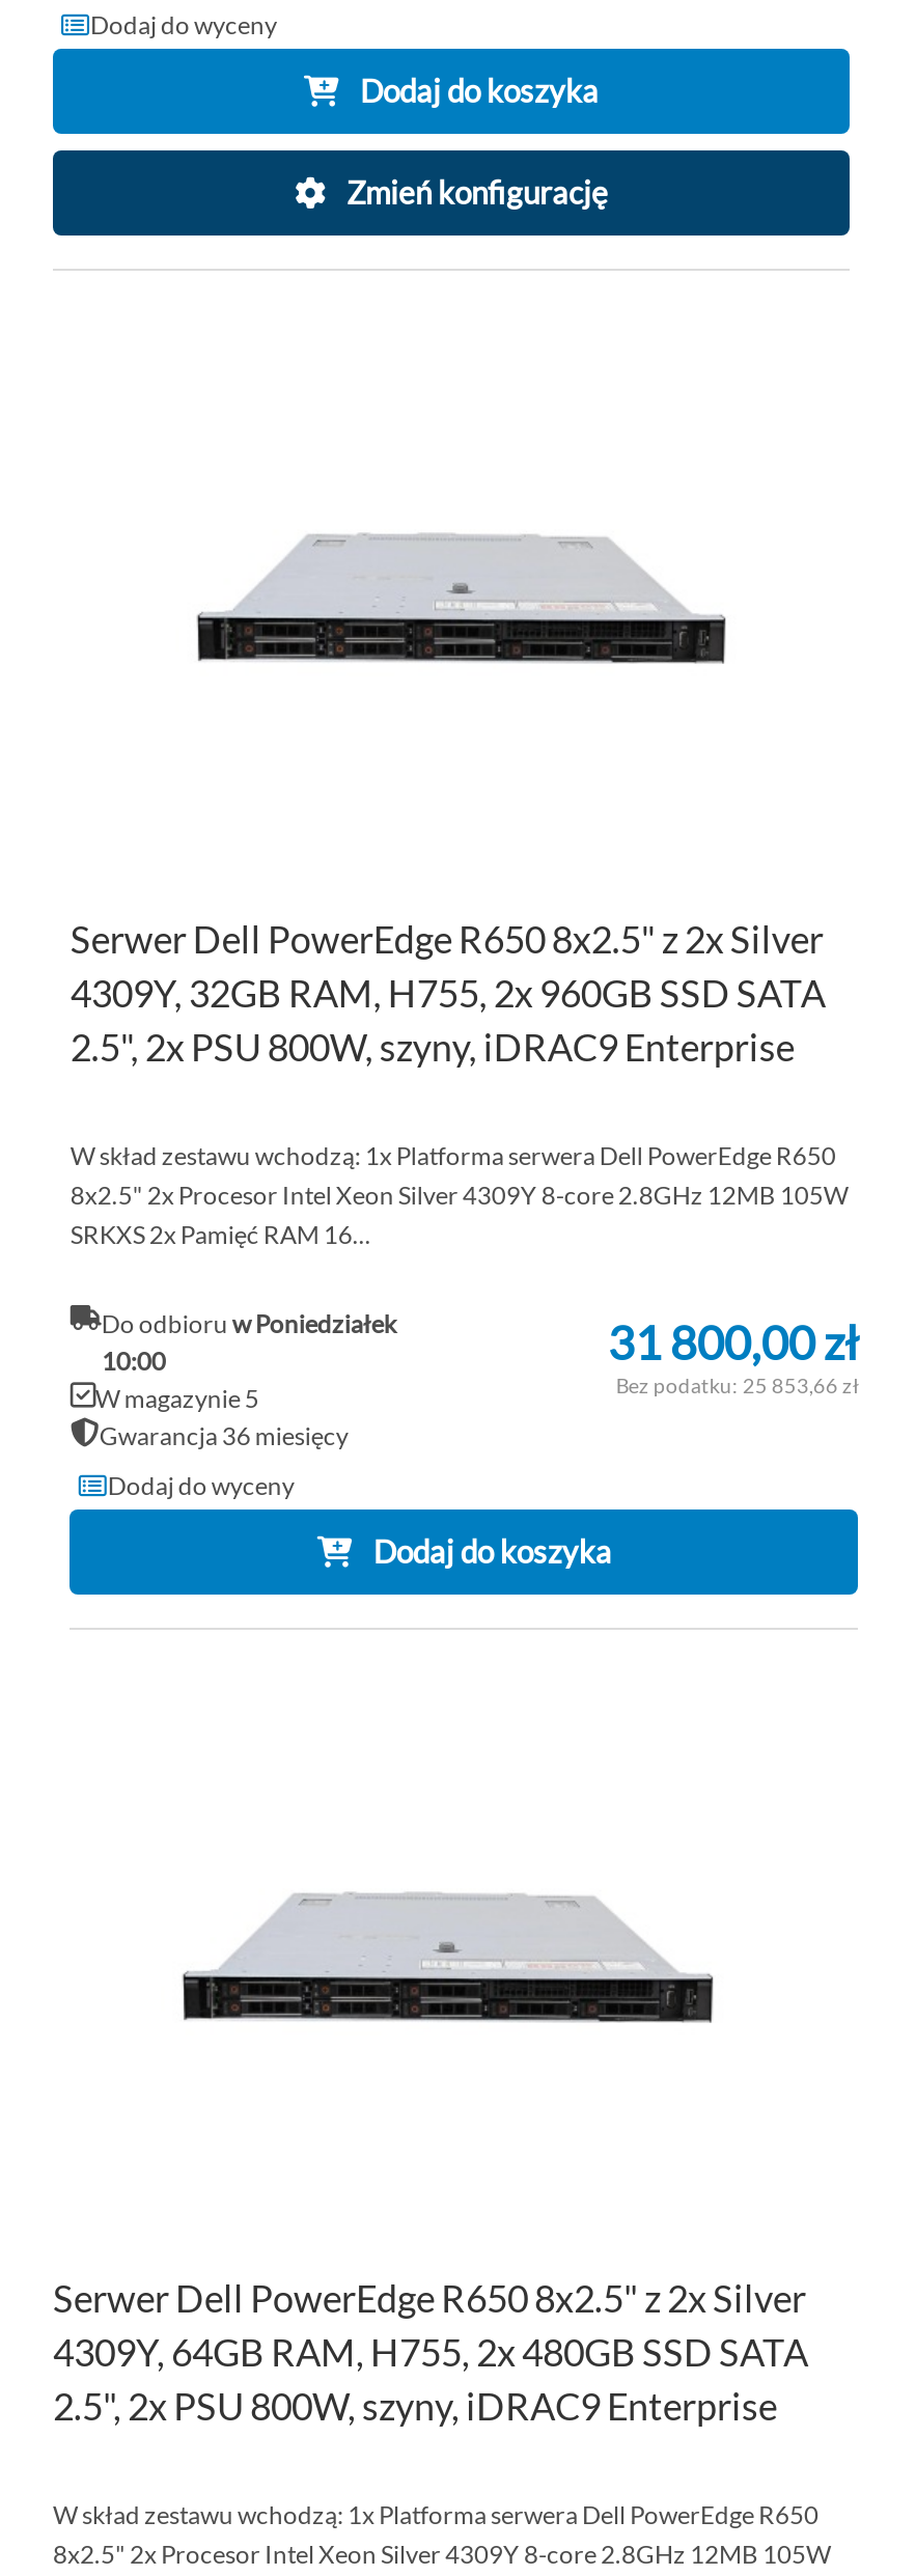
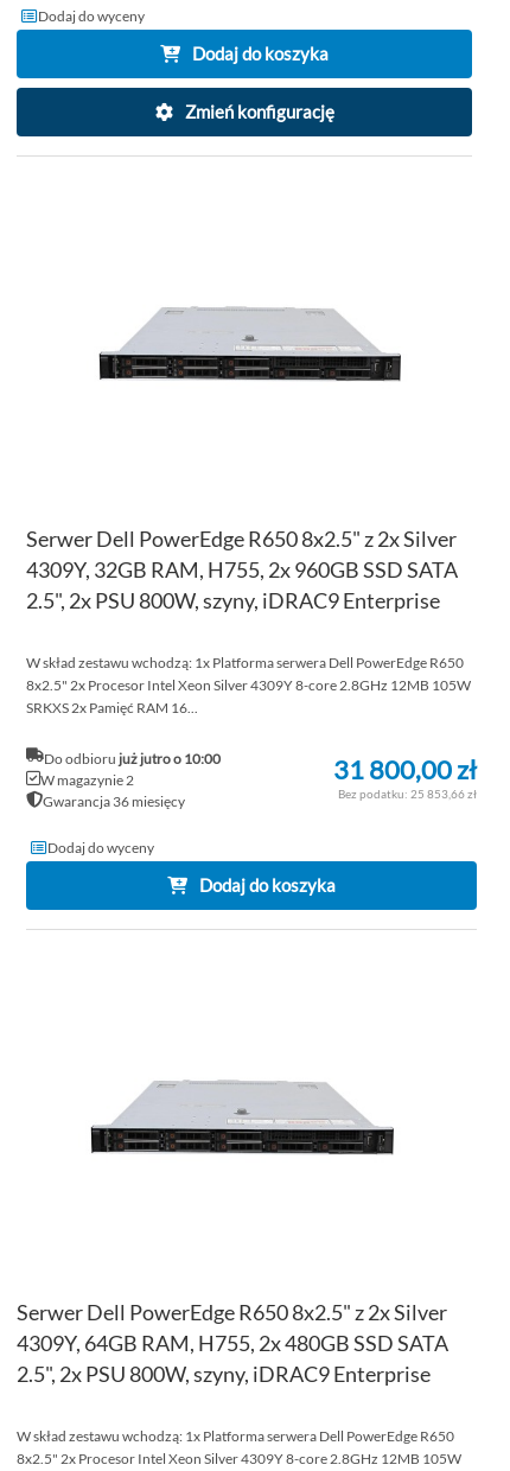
- Do odbioru w Poniedziałek
- 10:00
- W magazynie 5
+ Do odbioru już jutro o 10:00
+ W magazynie 2
